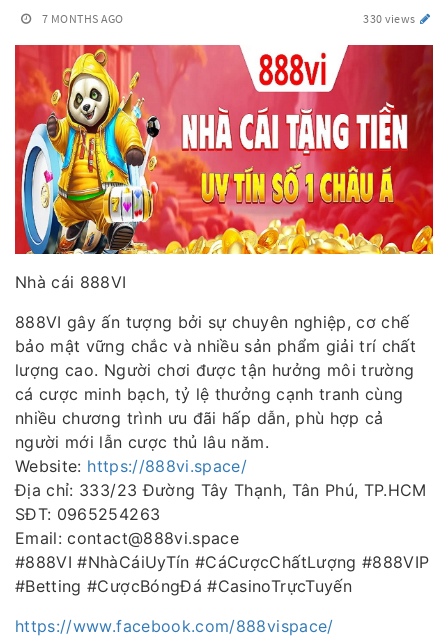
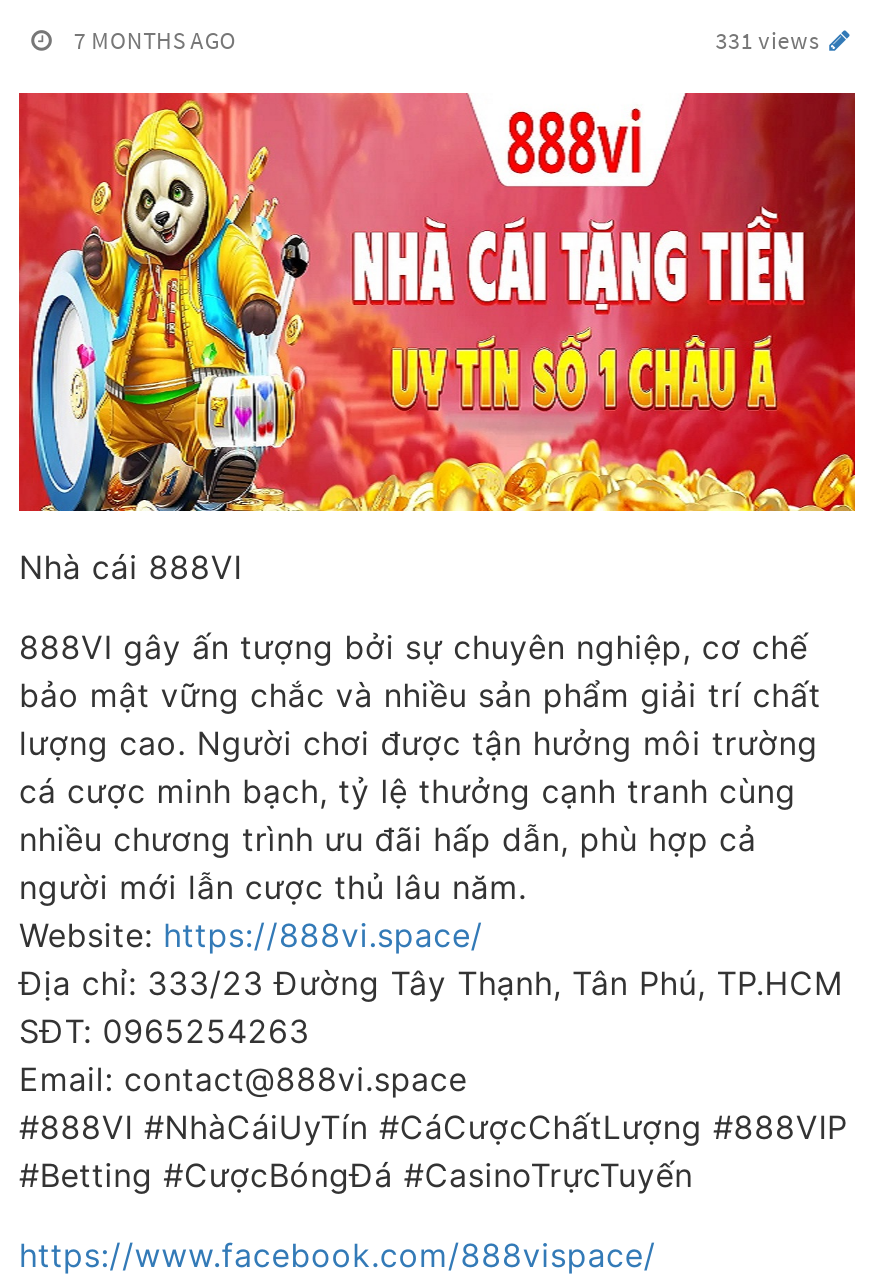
- 330 views
+ 331 views
